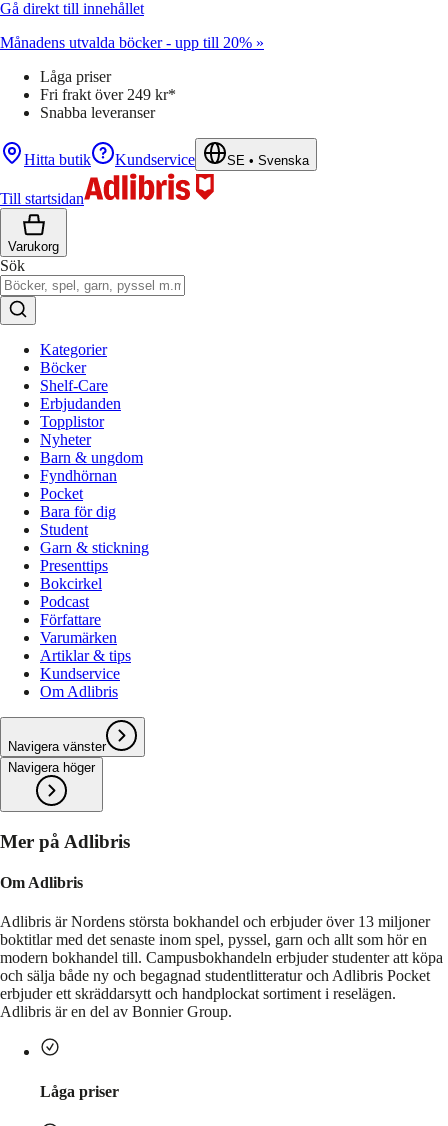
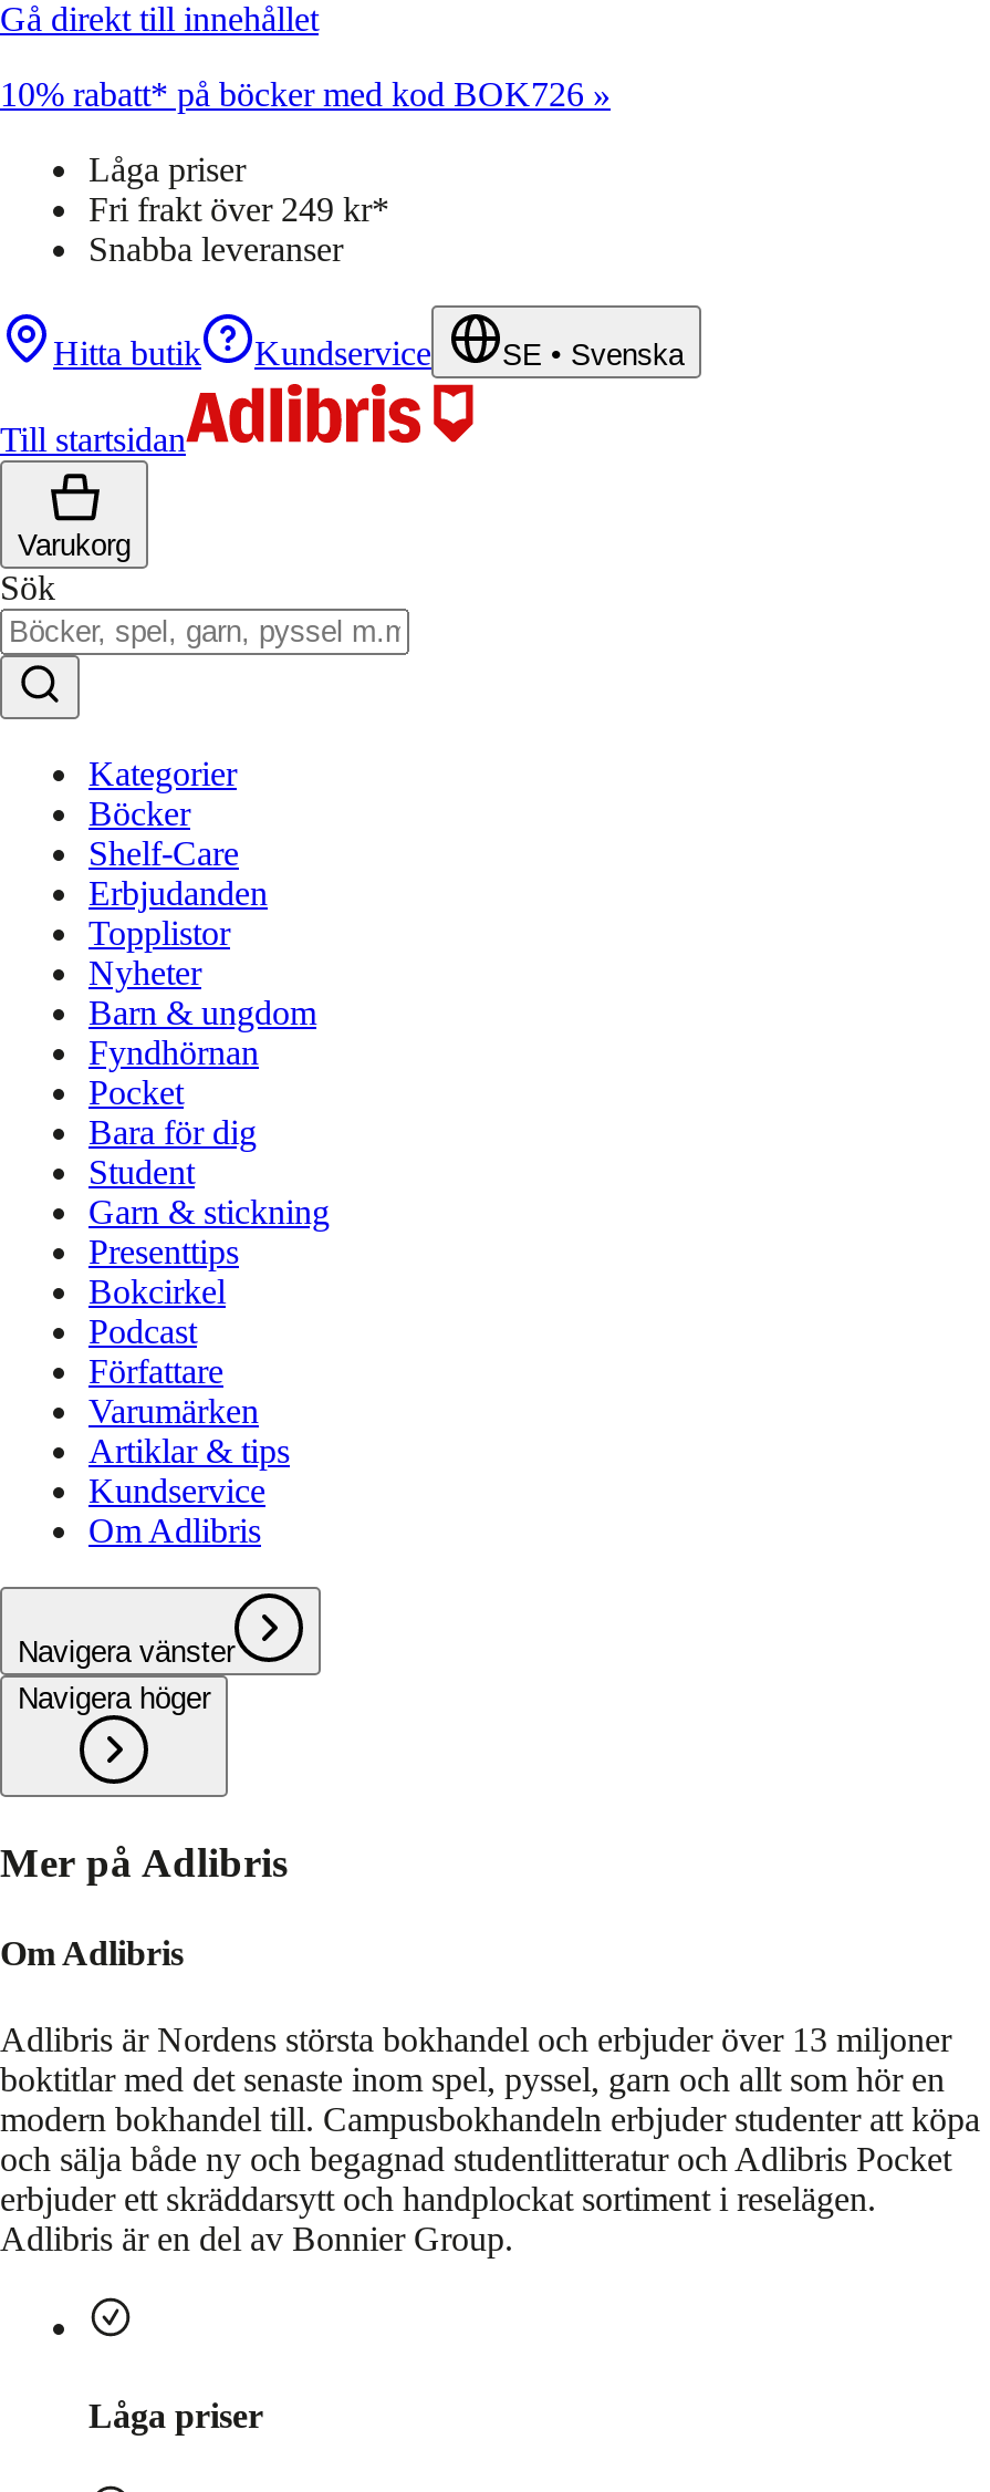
- Månadens utvalda böcker - upp till 20% »
+ 10% rabatt* på böcker med kod BOK726 »
